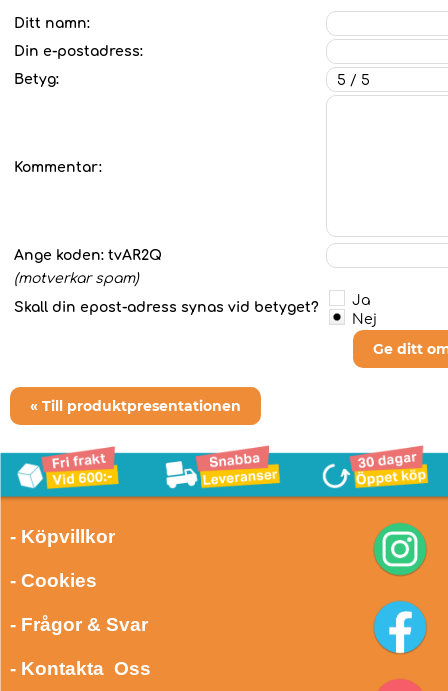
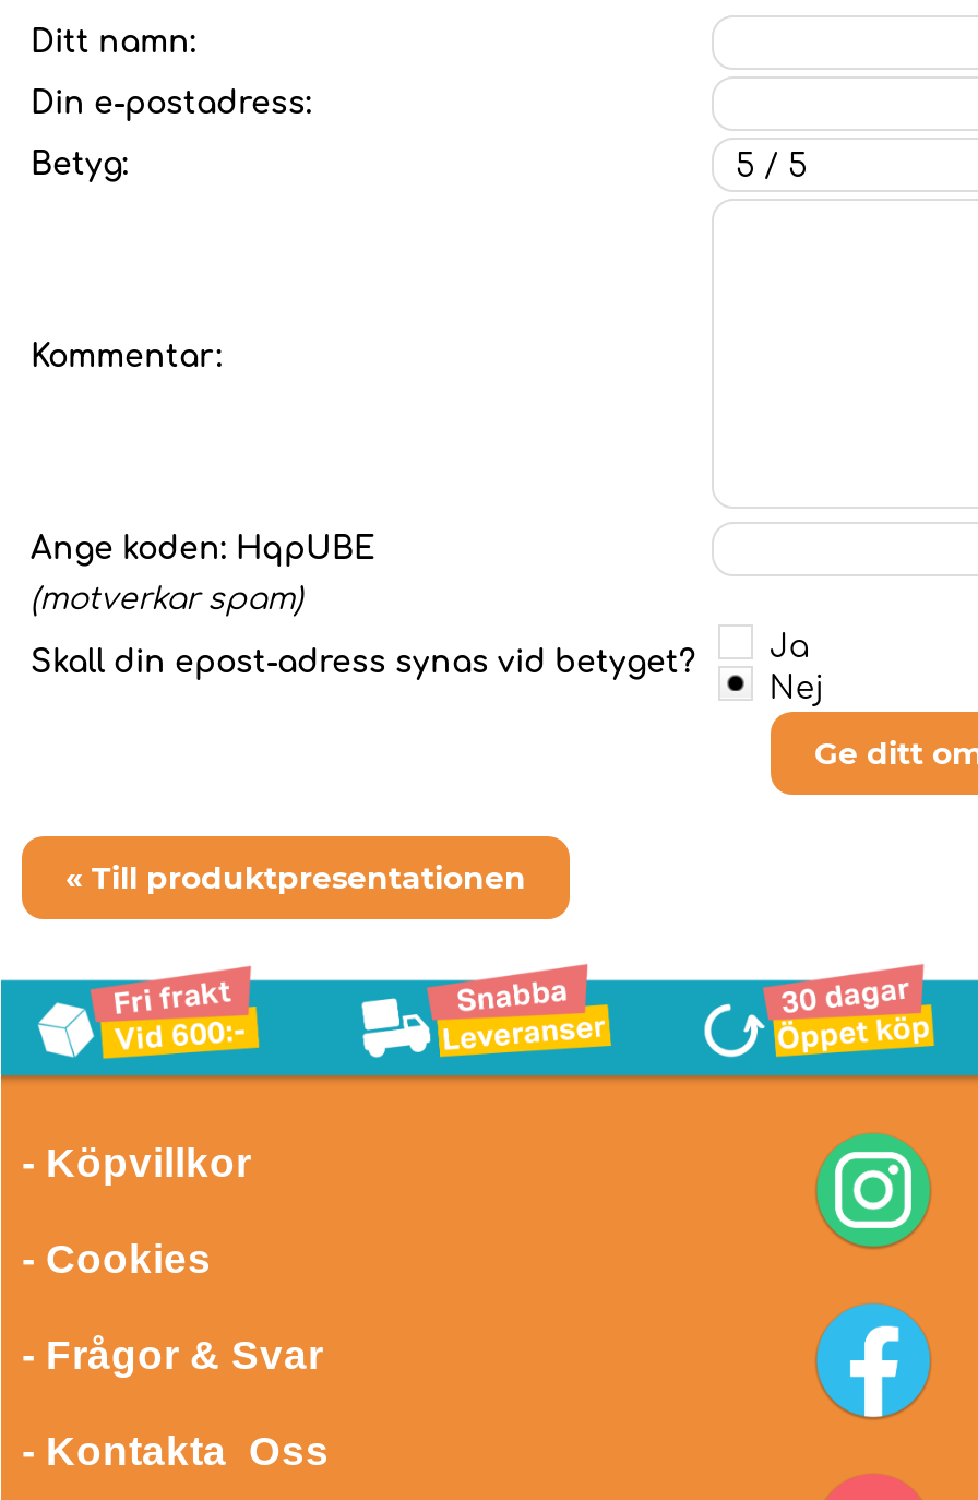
- Ange koden: tvAR2Q
+ Ange koden: HqpUBE
